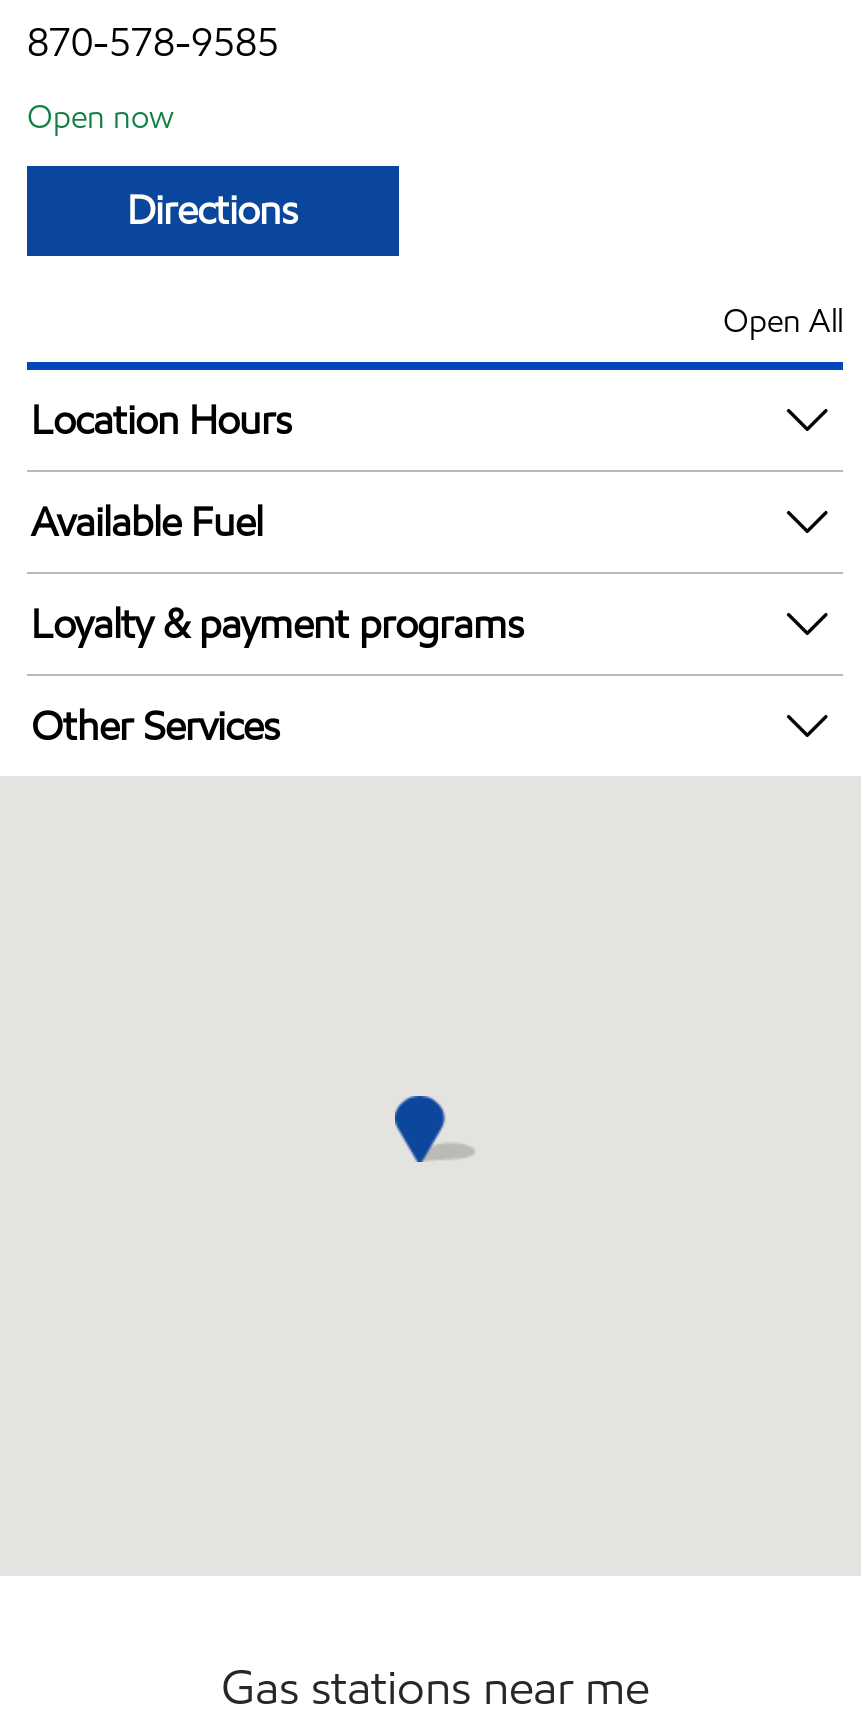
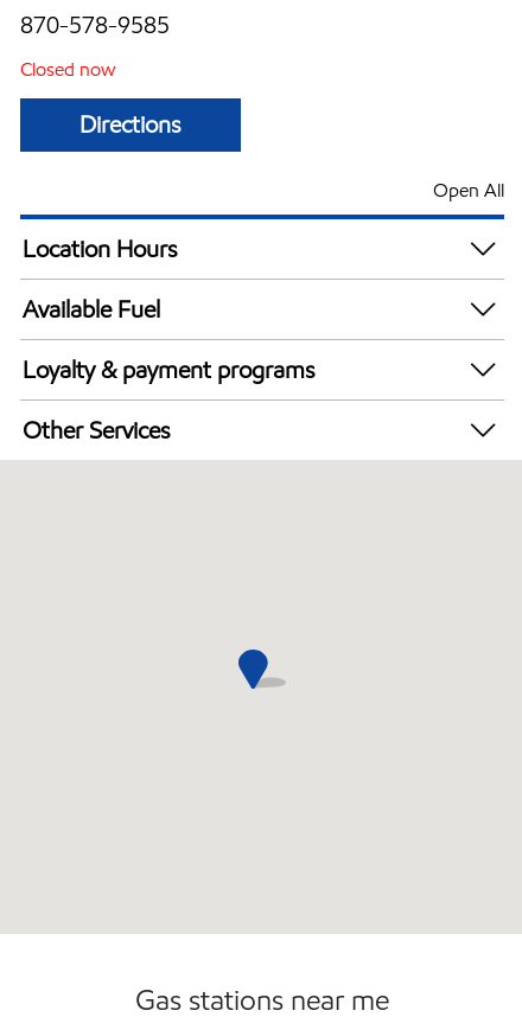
- Open now
+ Closed now
